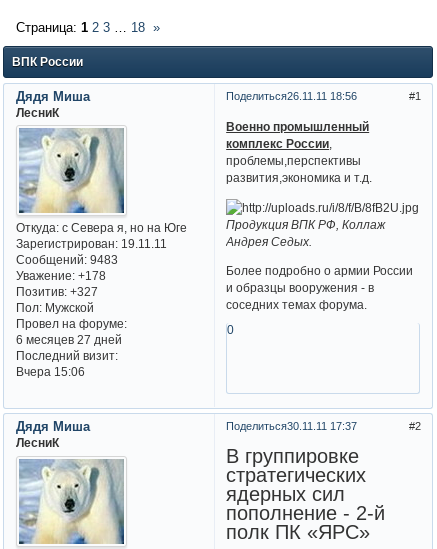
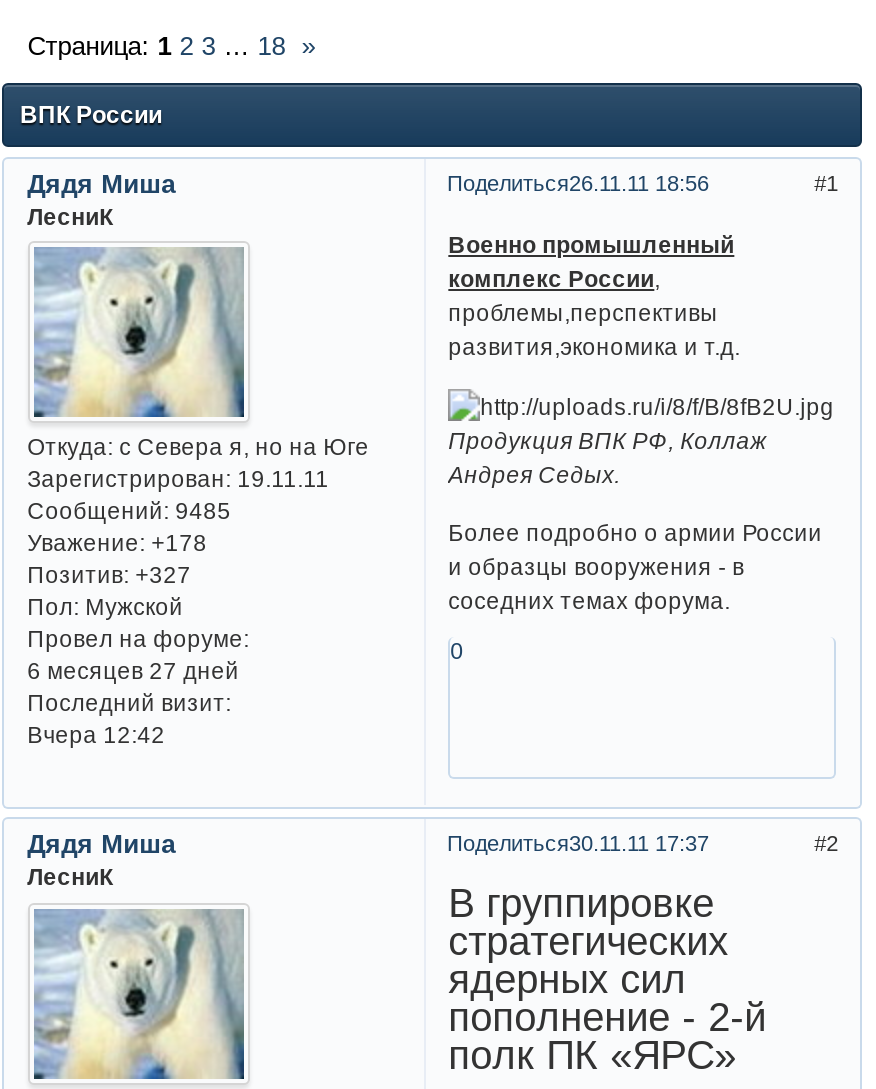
- Сообщений: 9483
+ Сообщений: 9485

- Вчера 15:06
+ Вчера 12:42
